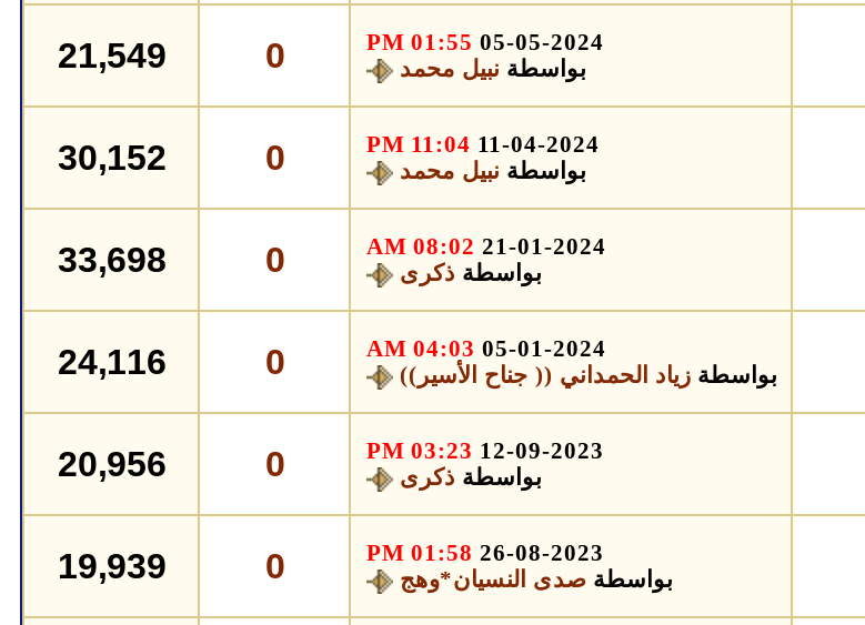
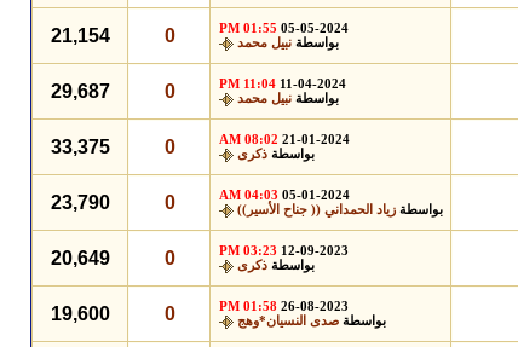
- 21,549
+ 21,154

- 30,152
+ 29,687

- 33,698
+ 33,375

- 24,116
+ 23,790

- 20,956
+ 20,649

- 19,939
+ 19,600
